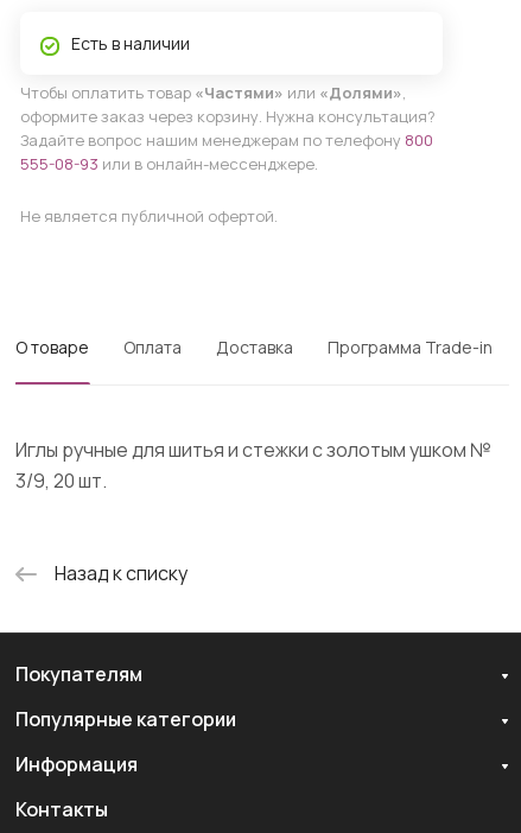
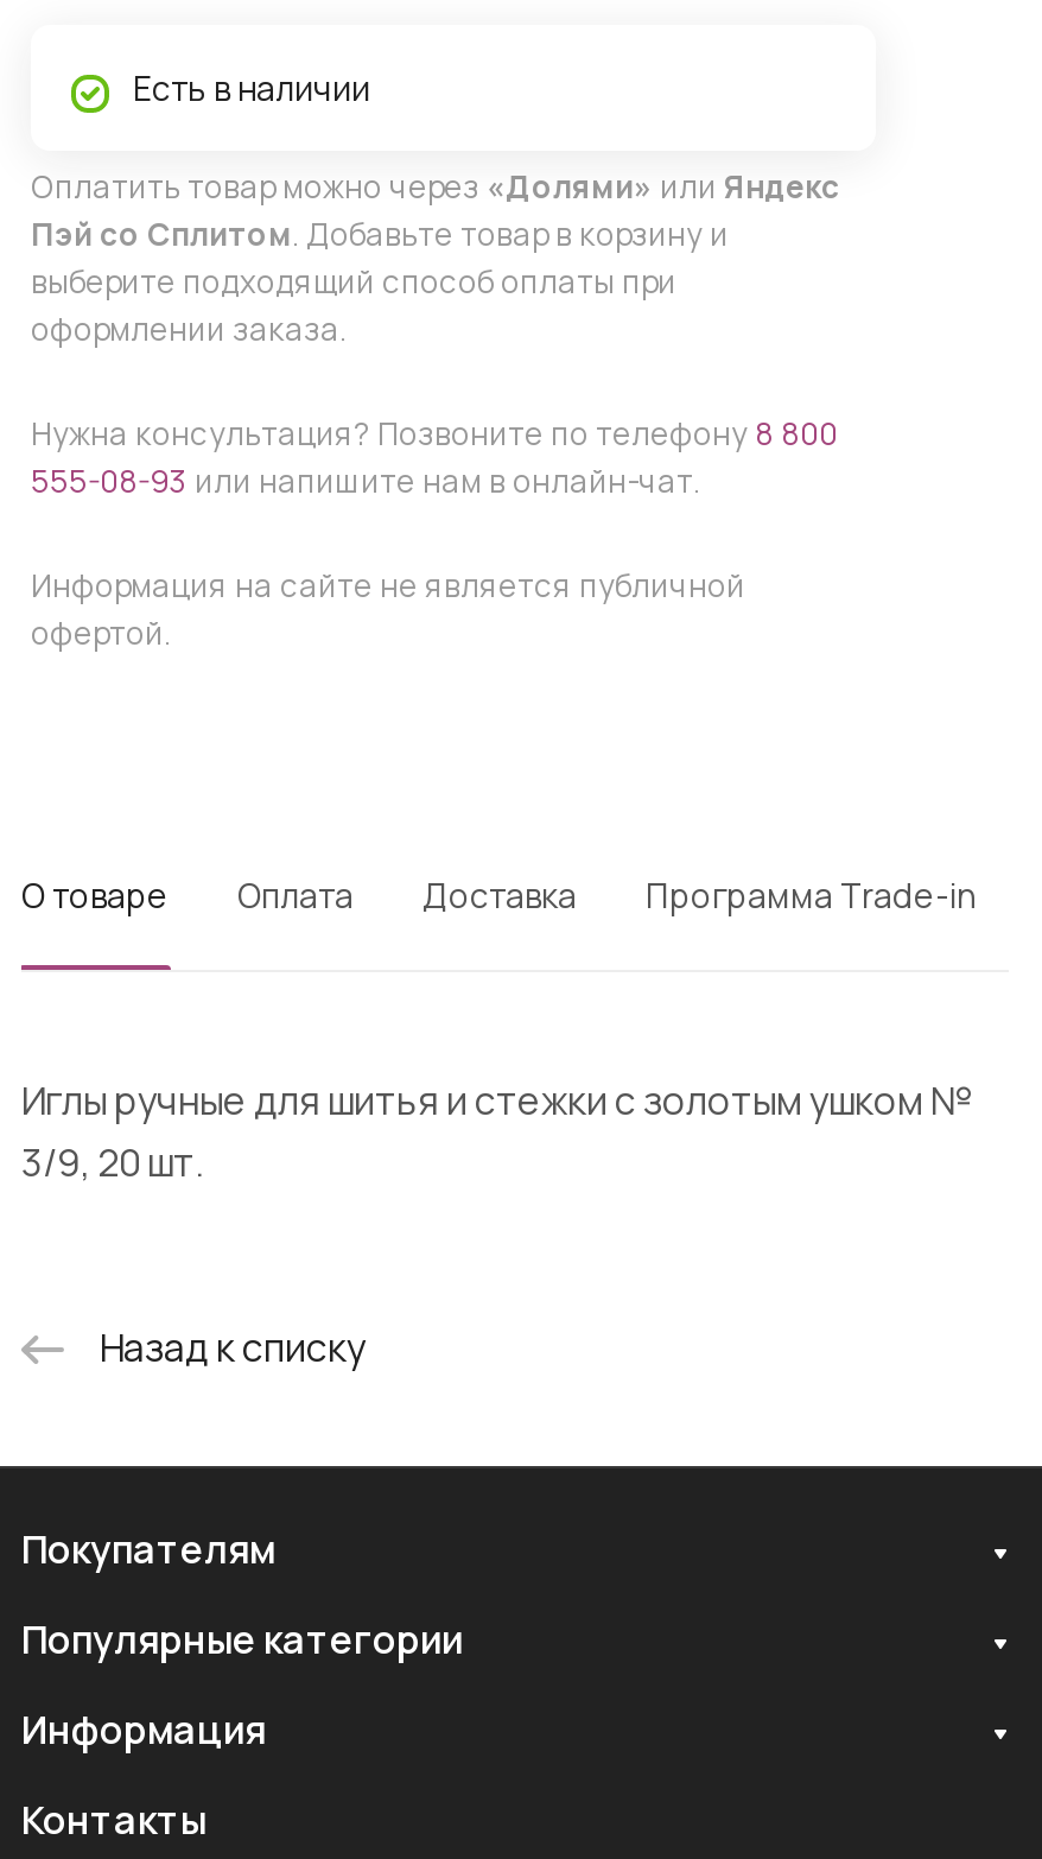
- Чтобы оплатить товар «Частями» или «Долями»,
- оформите заказ через корзину. Нужна консультация?
- Задайте вопрос нашим менеджерам по телефону 800
- 555-08-93 или в онлайн-мессенджере.
- Не является публичной офертой.
+ Оплатить товар можно через «Долями» или Яндекс
+ Пэй со Сплитом. Добавьте товар в корзину и
+ выберите подходящий способ оплаты при
+ оформлении заказа.
+ Нужна консультация? Позвоните по телефону 8 800
+ 555-08-93 или напишите нам в онлайн-чат.
+ Информация на сайте не является публичной
+ офертой.
